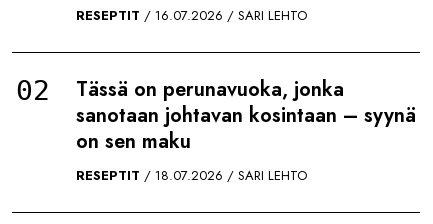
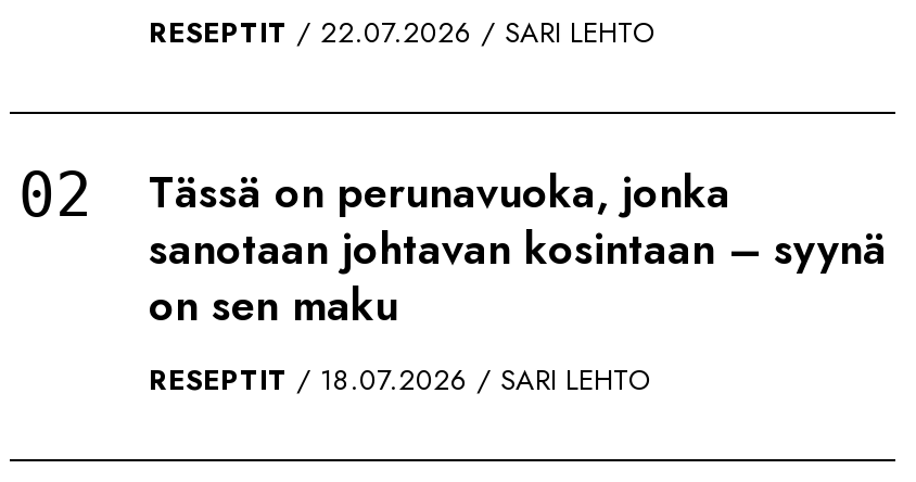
- RESEPTIT 16.07.2026 SARI LEHTO
+ RESEPTIT 22.07.2026 SARI LEHTO
